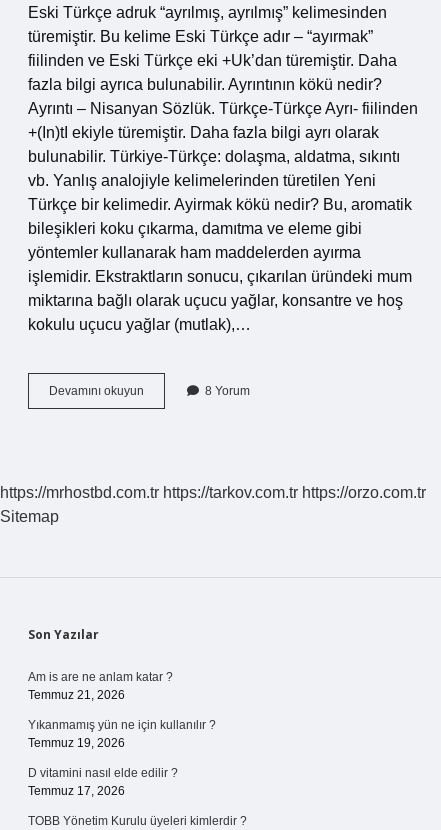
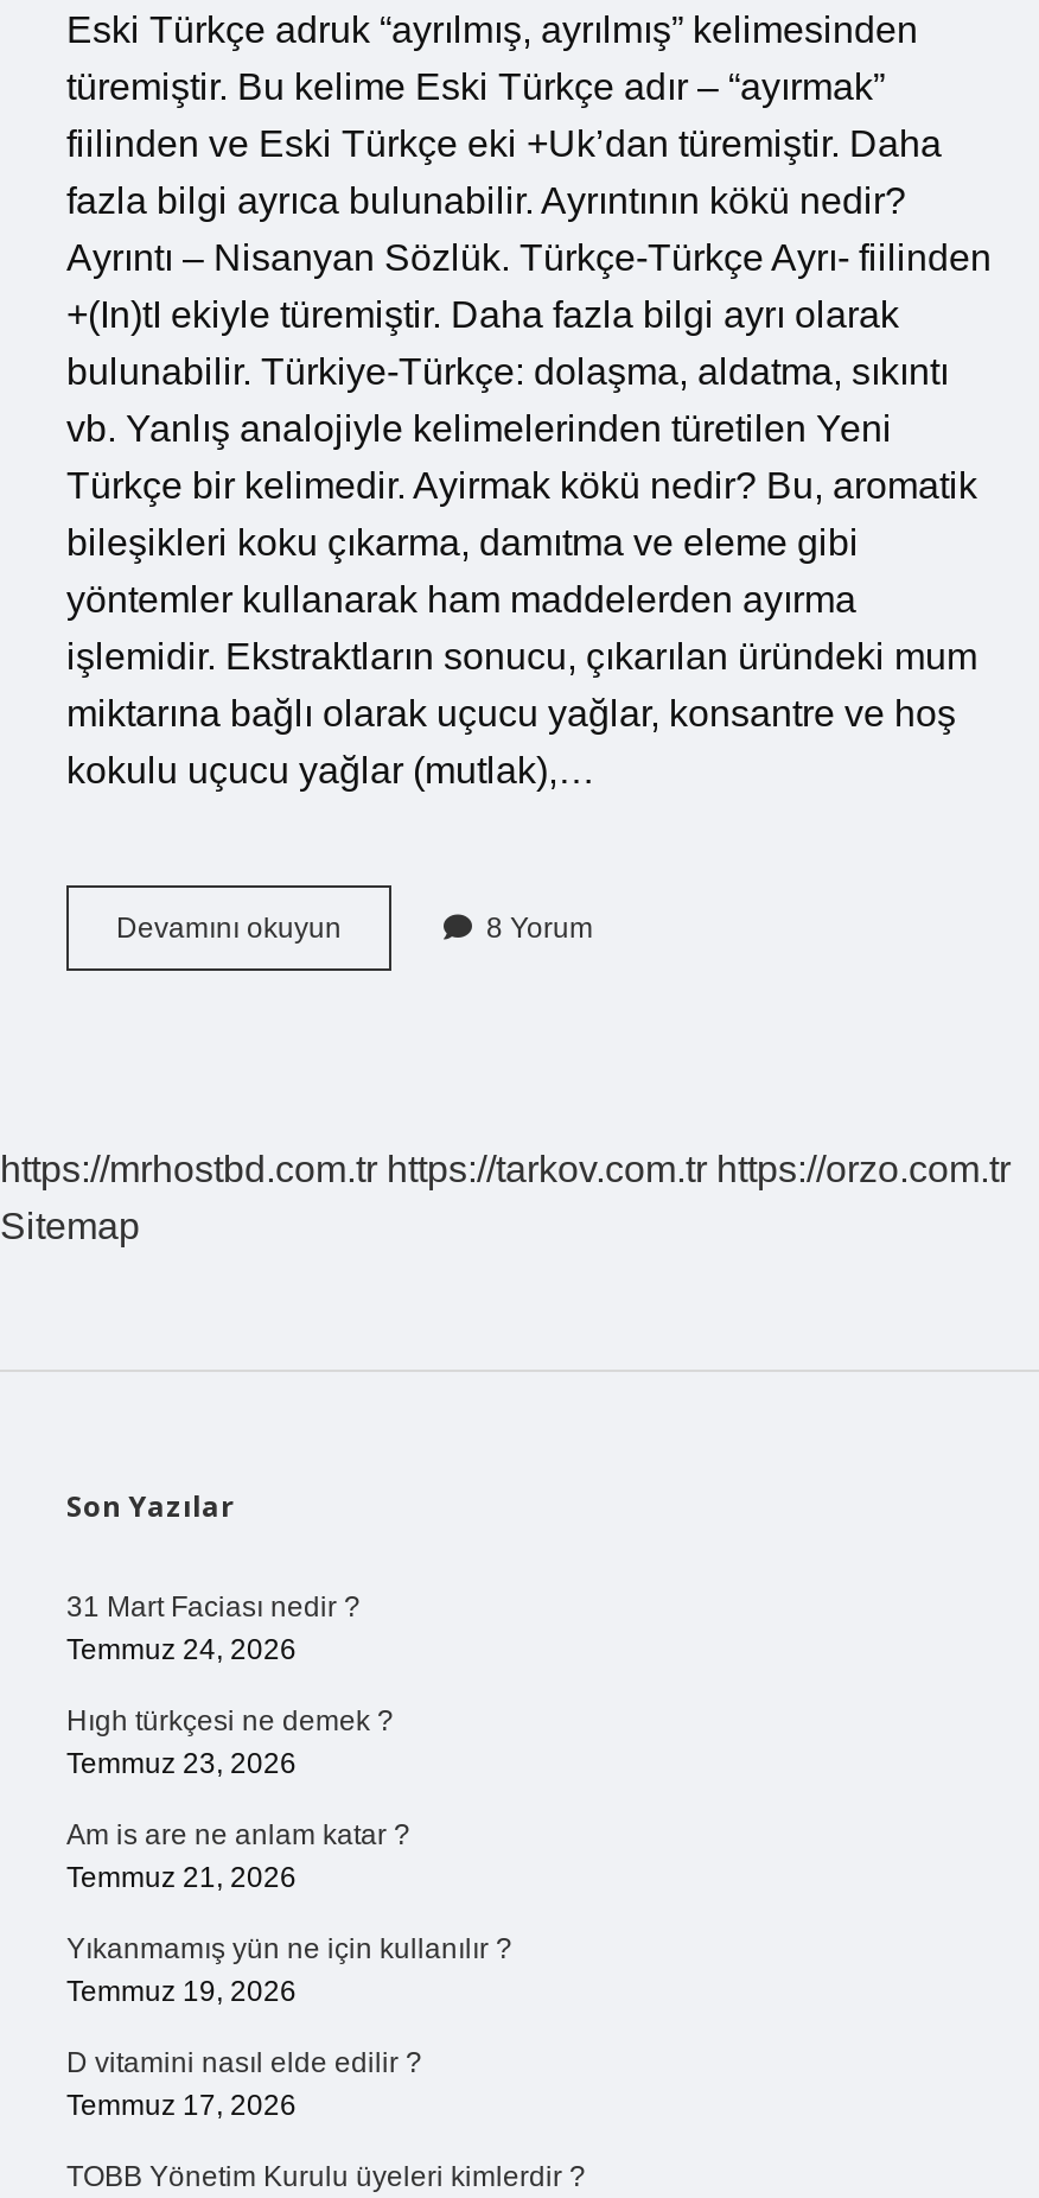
+ 31 Mart Faciası nedir ?
+ Temmuz 24, 2026
+ Hıgh türkçesi ne demek ?
+ Temmuz 23, 2026
